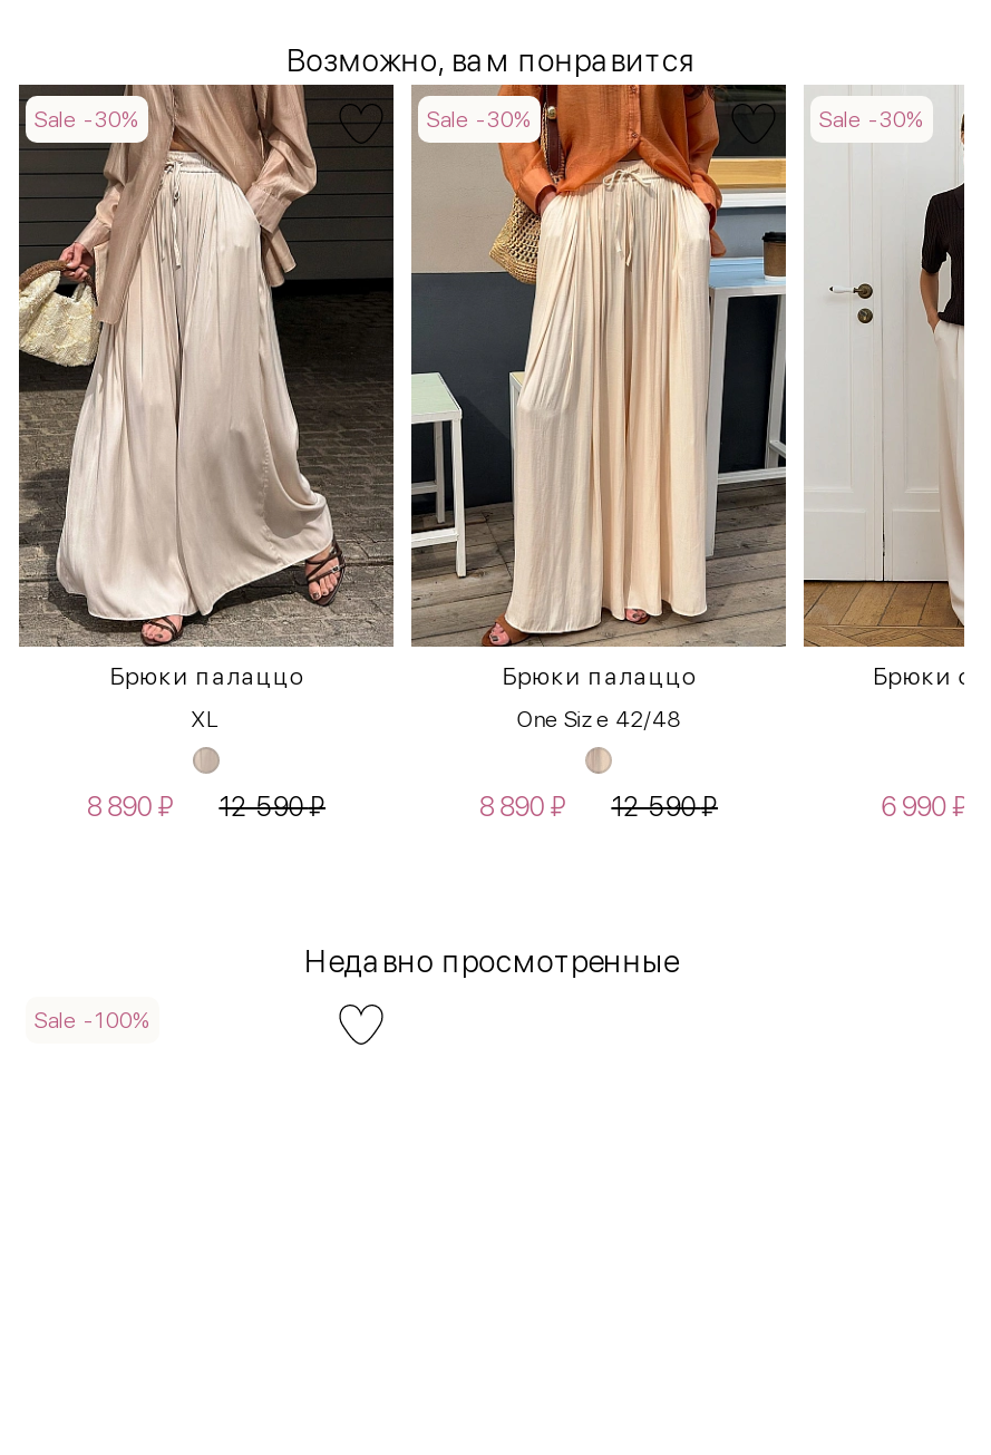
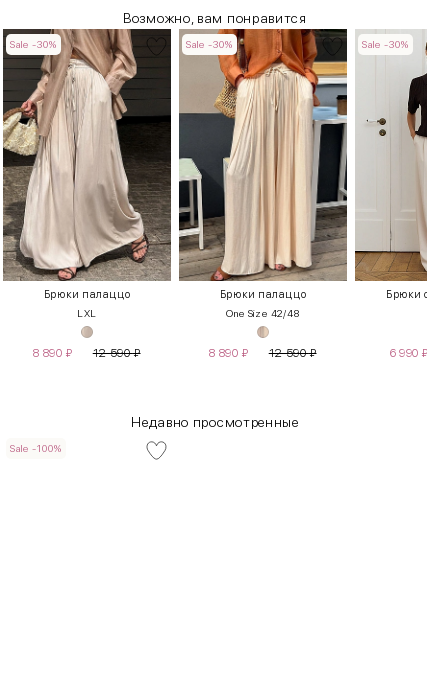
- XL
+ LXL
